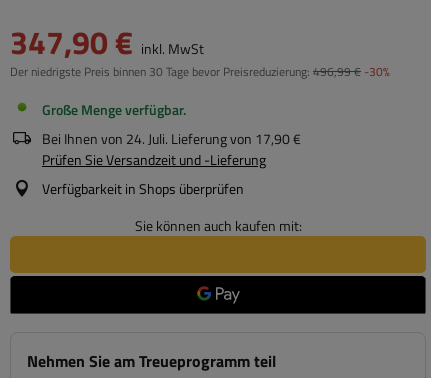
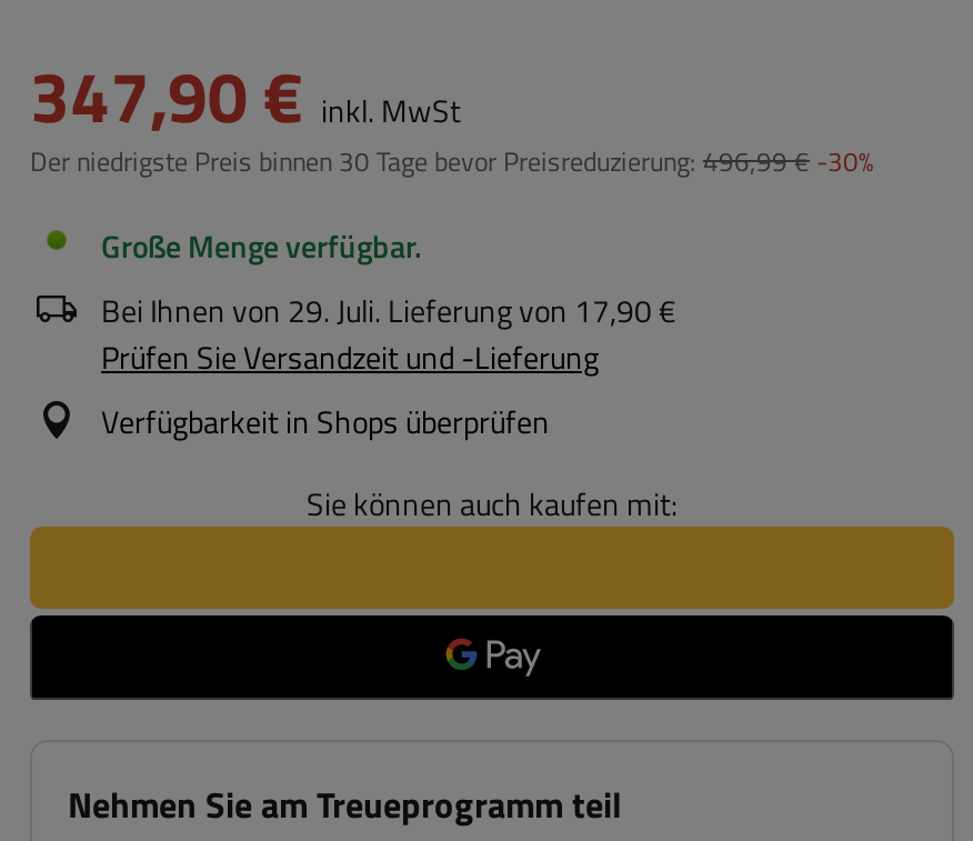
- Bei Ihnen von 24. Juli. Lieferung von 17,90 €
+ Bei Ihnen von 29. Juli. Lieferung von 17,90 €
